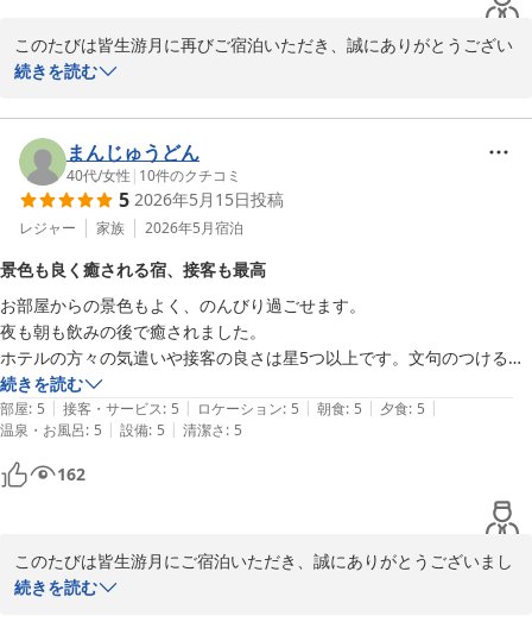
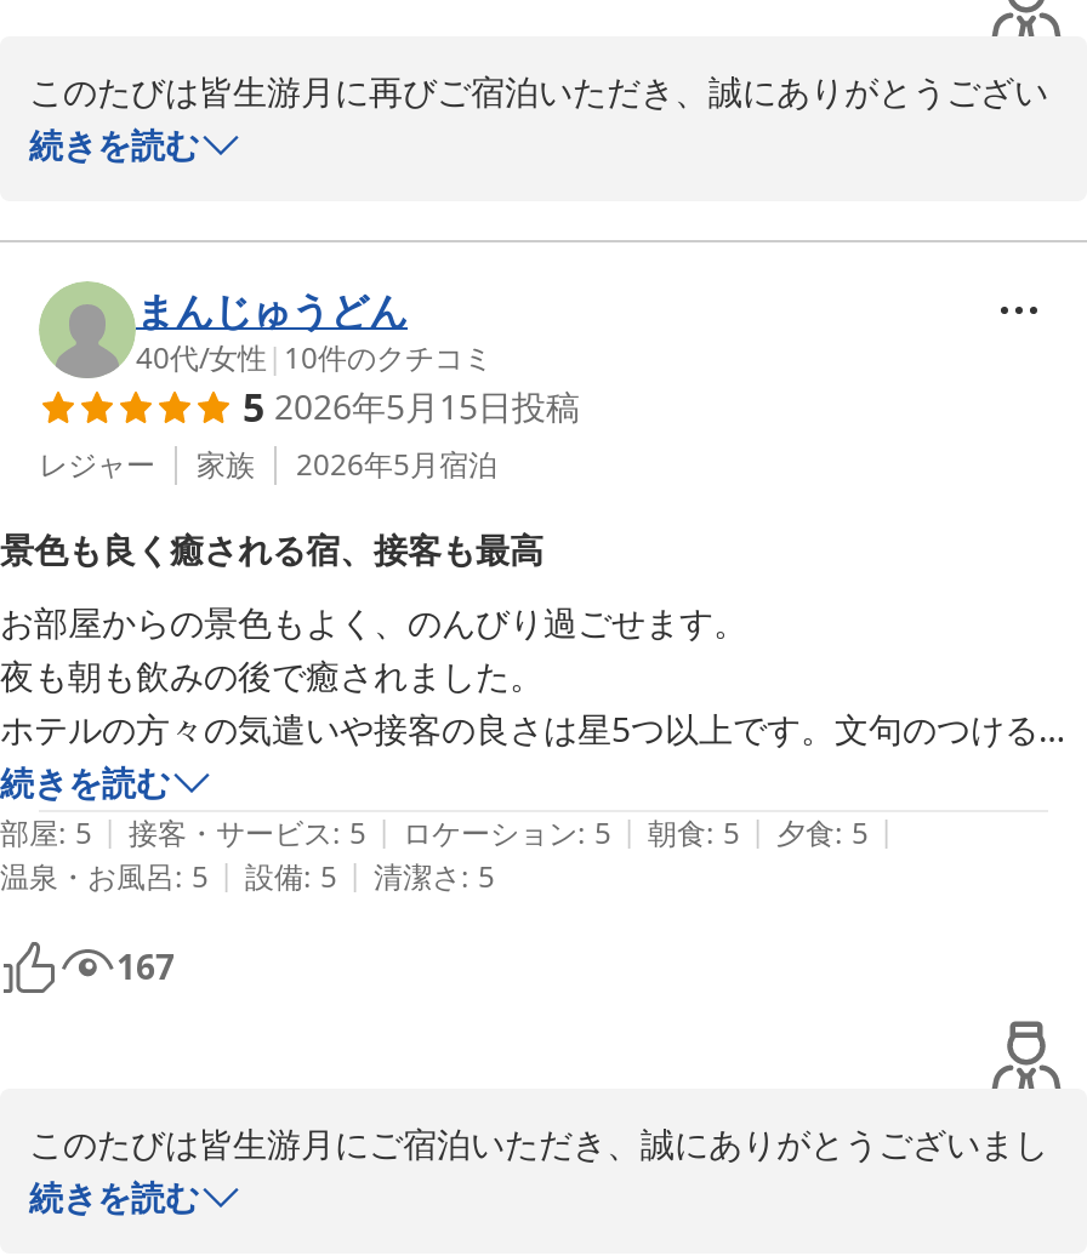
- 162
+ 167
